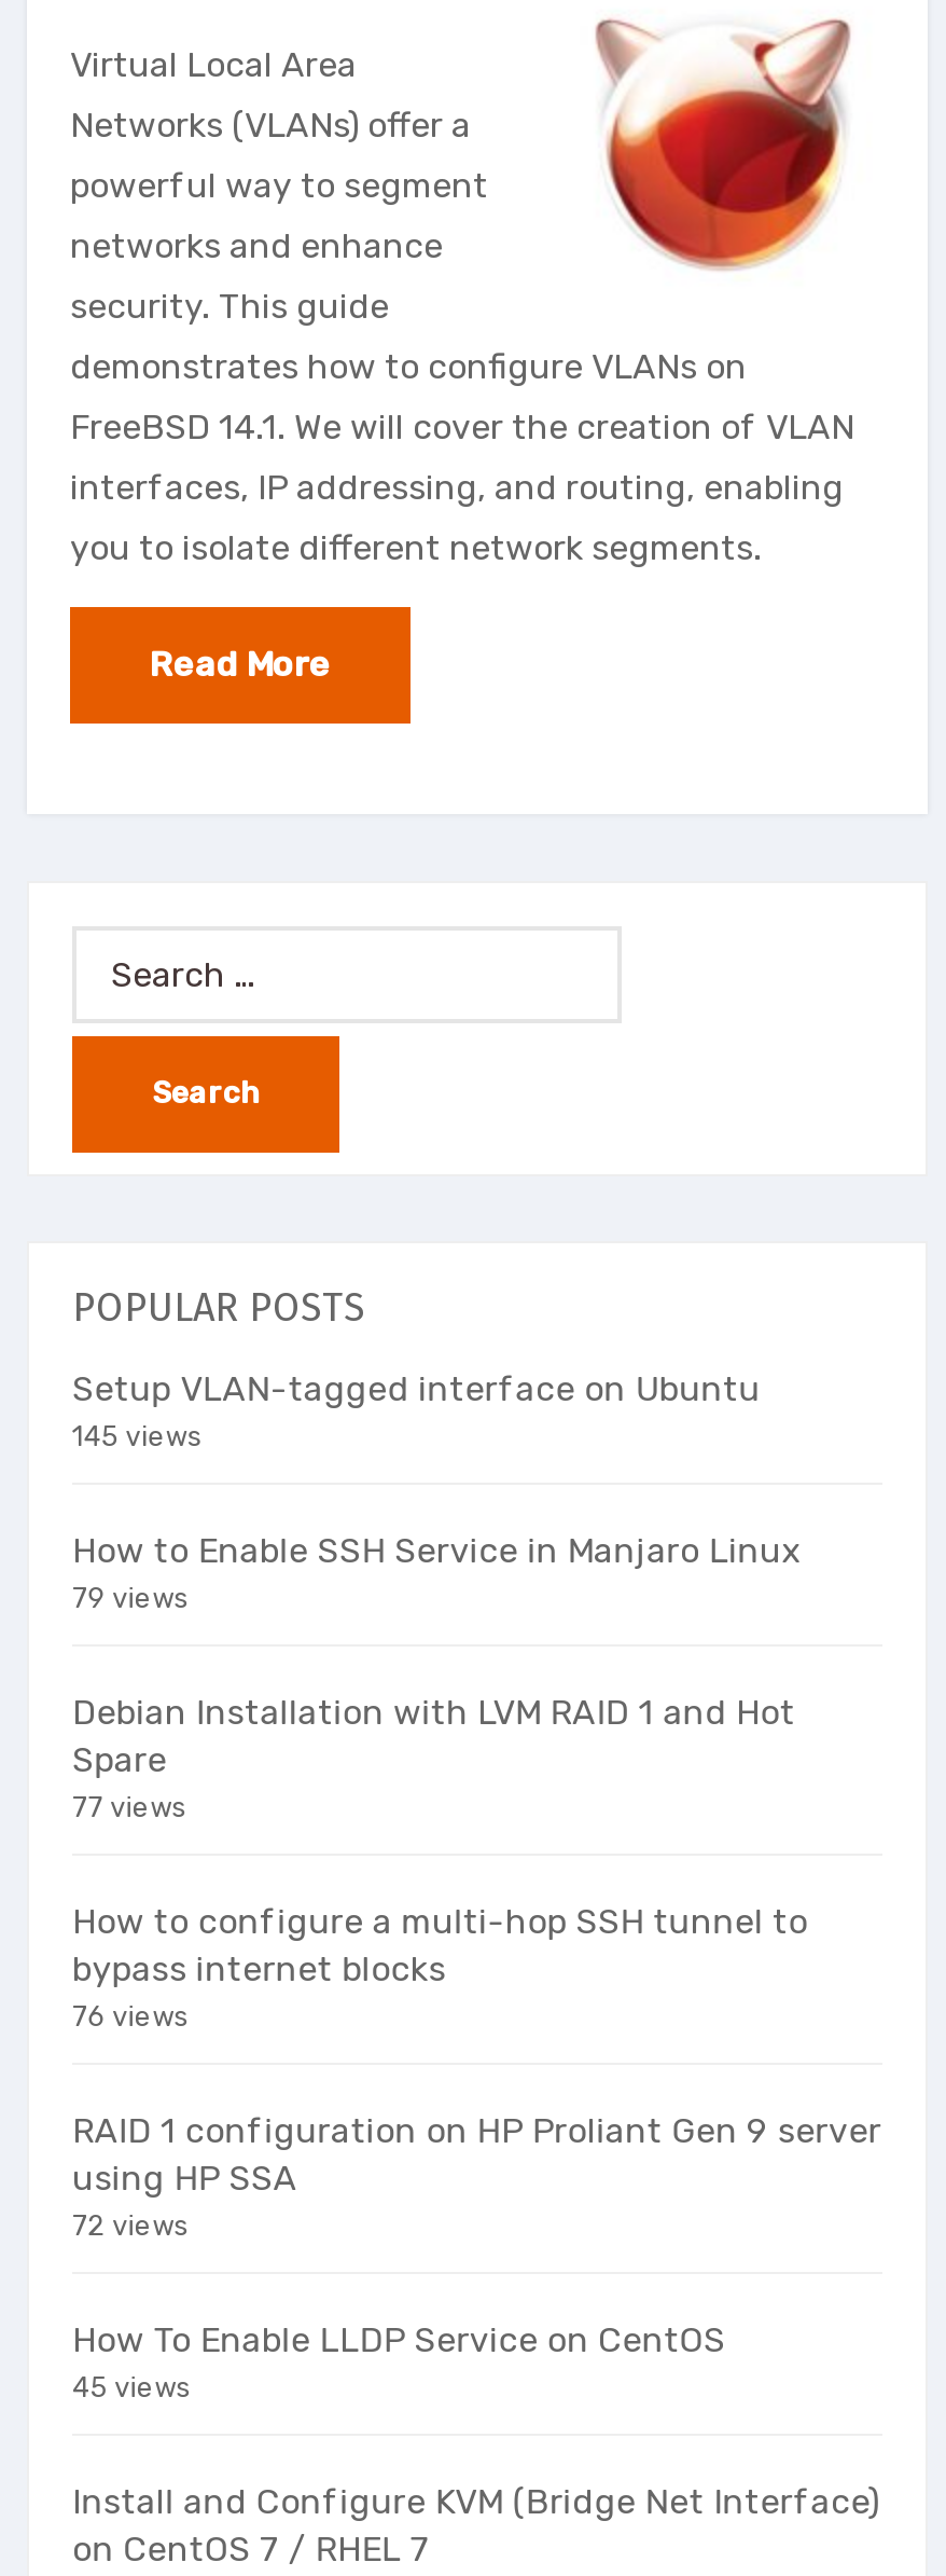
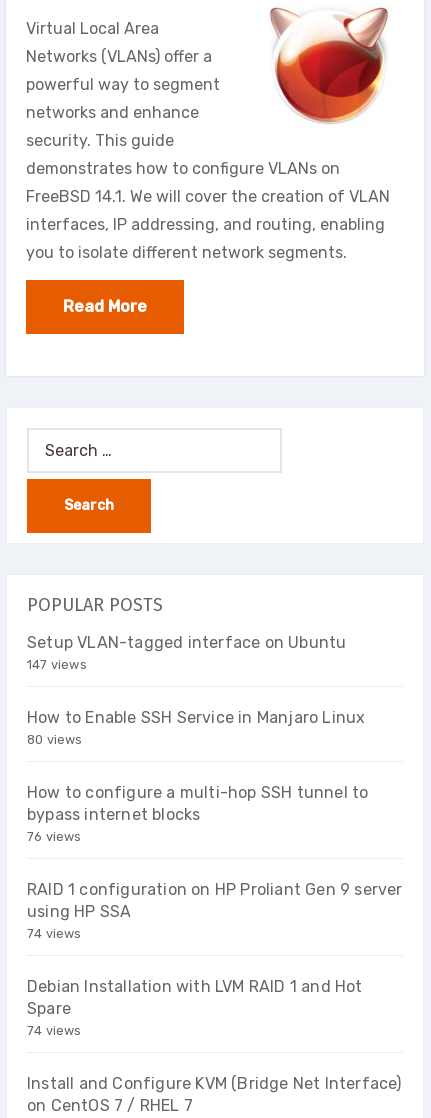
- 145 views
+ 147 views

- 79 views
- 77 views
+ 80 views

moved down: Debian Installation with LVM RAID 1 and Hot | Spare

moved up: How to configure a multi-hop SSH tunnel to | bypass internet blocks | 76 views | RAID 1 configuration on HP Proliant Gen 9 server | using HP SSA

- 72 views
+ 74 views

- How To Enable LLDP Service on CentOS
- 45 views
+ 74 views
